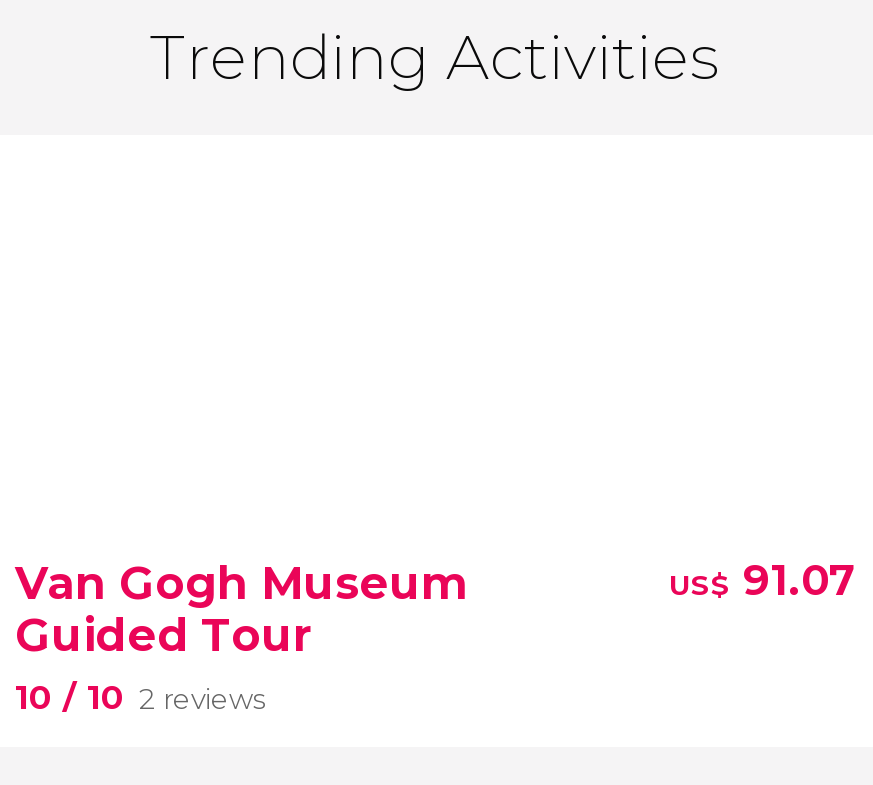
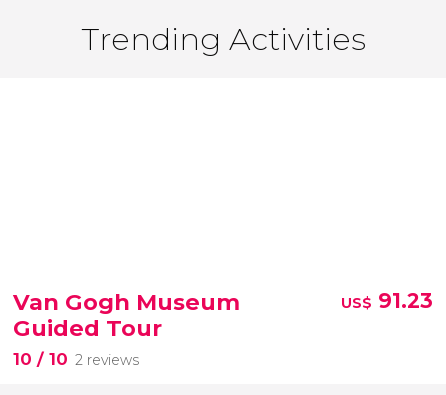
- US$91.07
+ US$91.23
